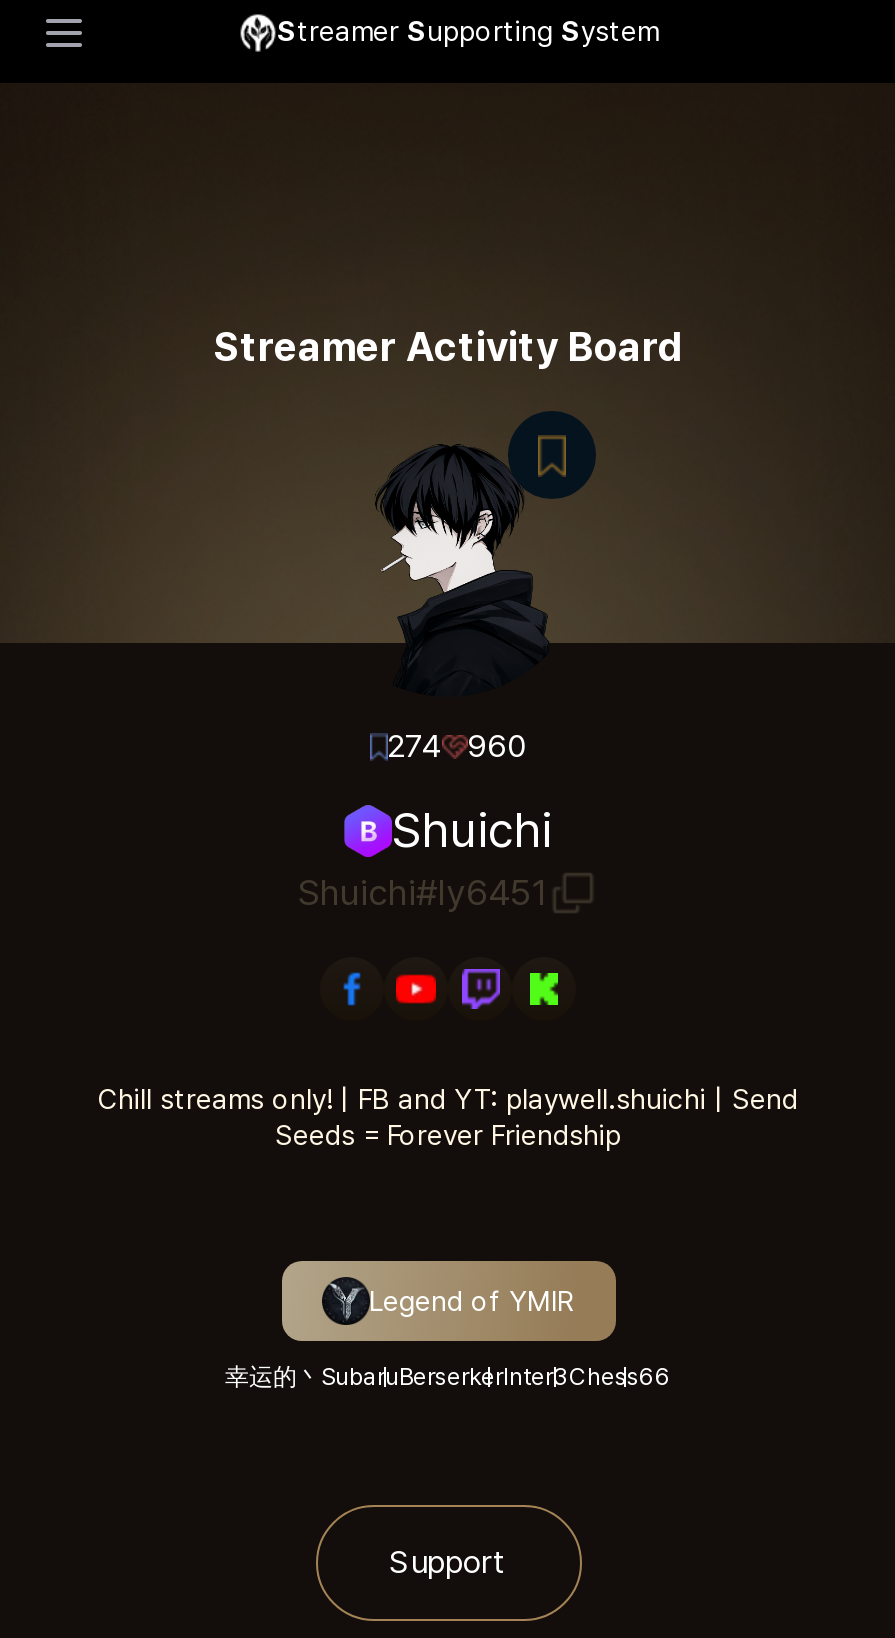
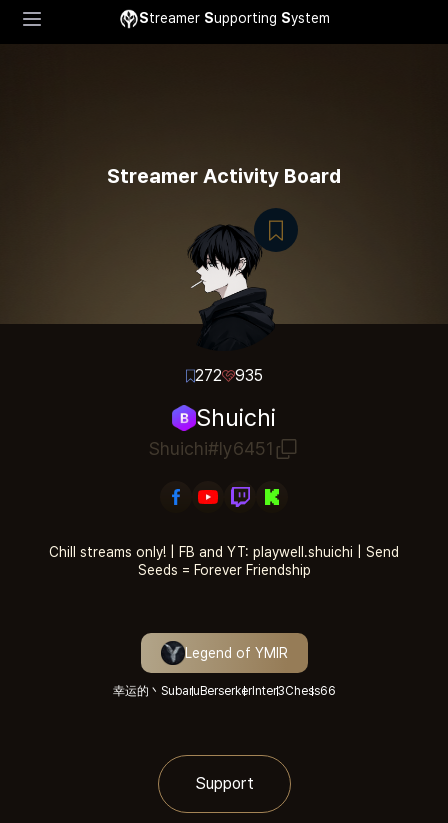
- 274
+ 272

- 960
+ 935
